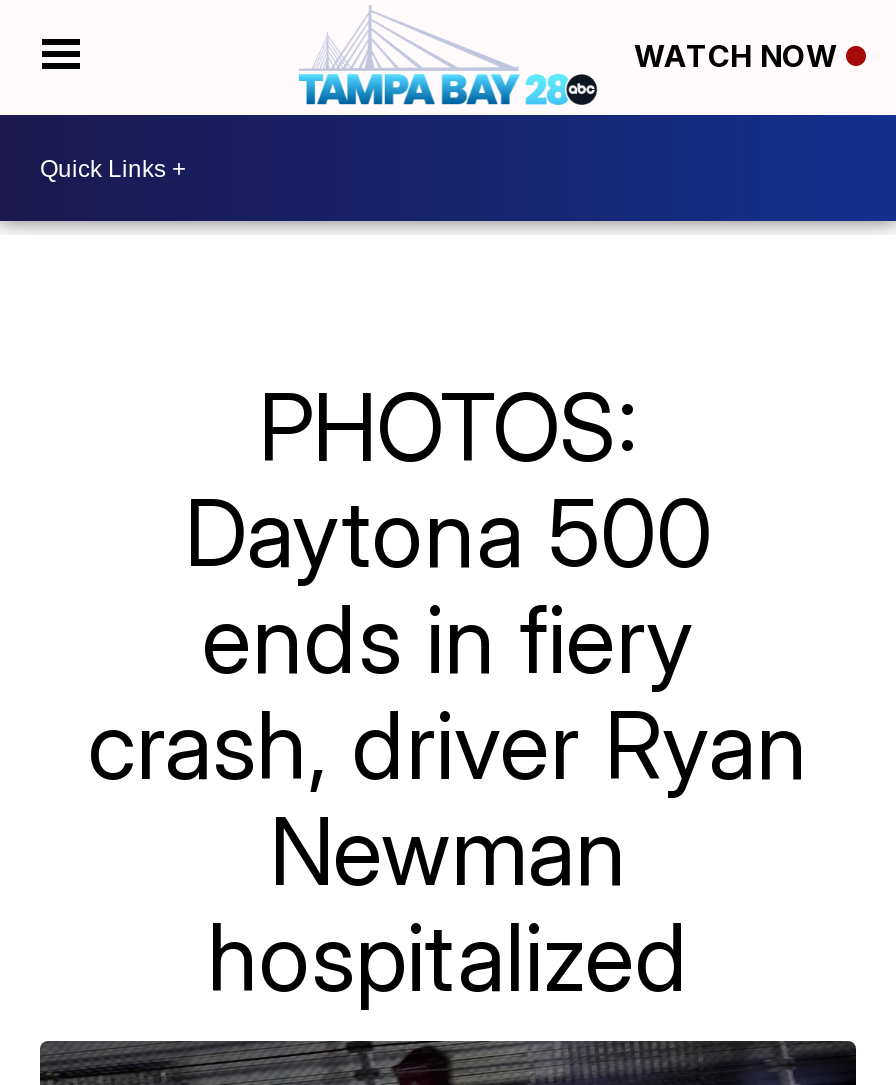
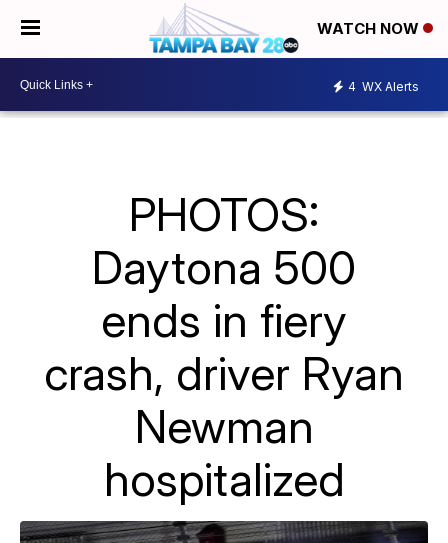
+ 4 WX Alerts
